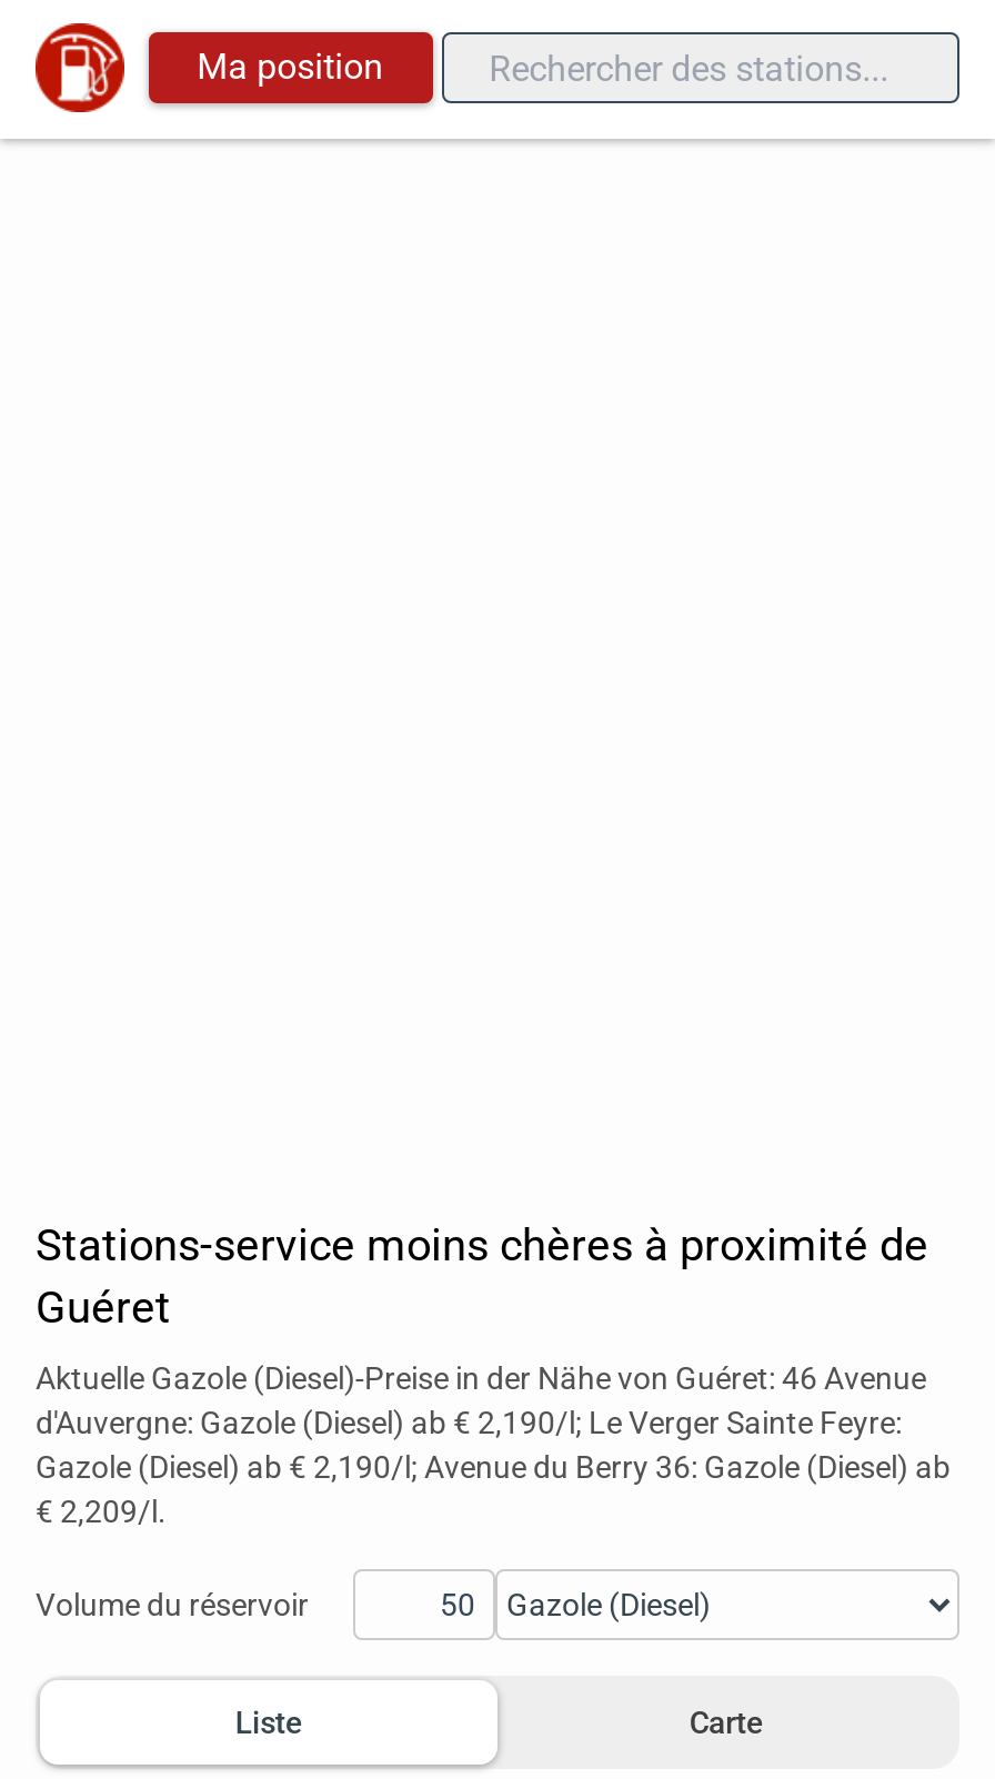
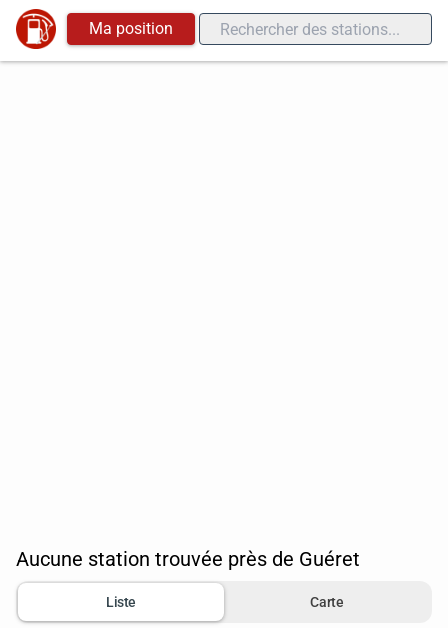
- Stations-service moins chères à proximité de
- Guéret
- Aktuelle Gazole (Diesel)-Preise in der Nähe von Guéret: 46 Avenue
- d'Auvergne: Gazole (Diesel) ab € 2,190/l; Le Verger Sainte Feyre:
- Gazole (Diesel) ab € 2,190/l; Avenue du Berry 36: Gazole (Diesel) ab
- € 2,209/l.
- Volume du réservoir
+ Aucune station trouvée près de Guéret
